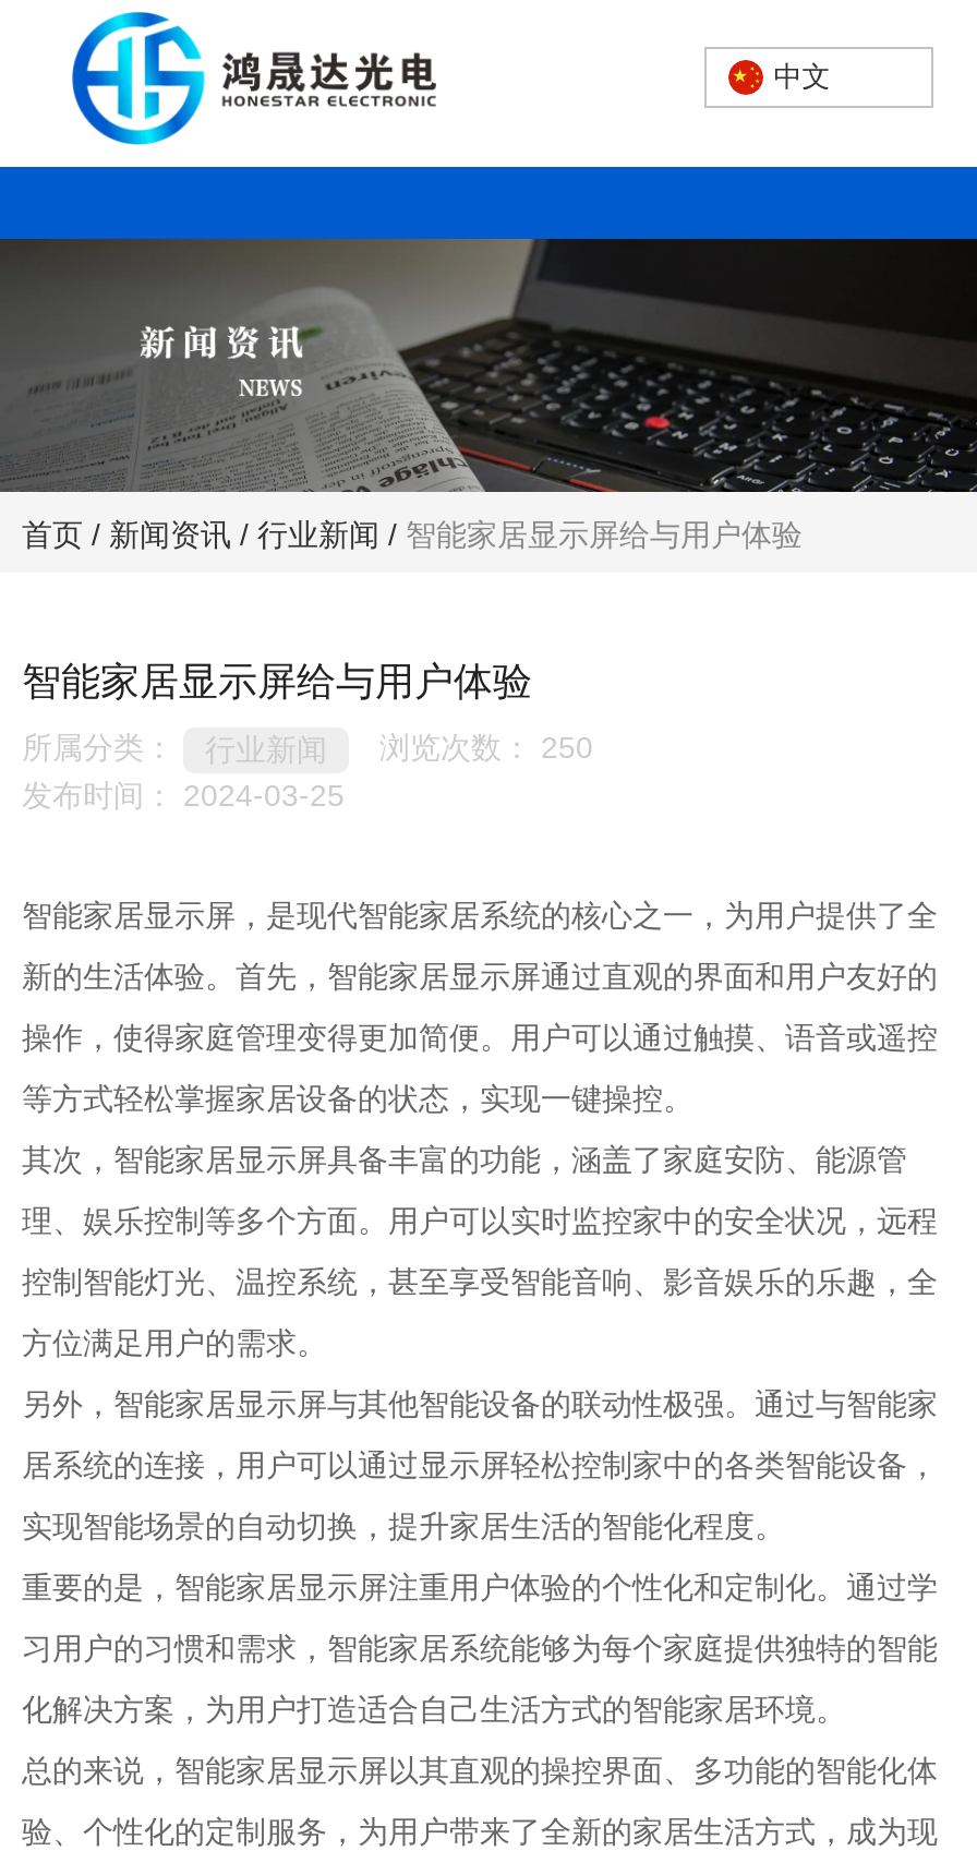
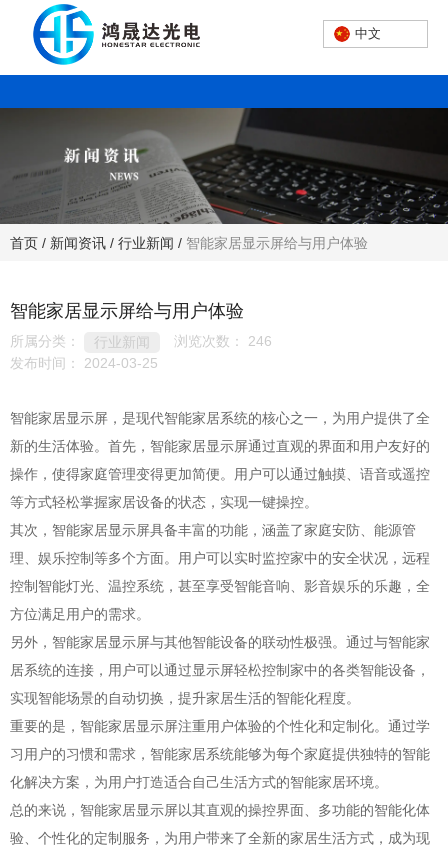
- 浏览次数：250
+ 浏览次数：246
